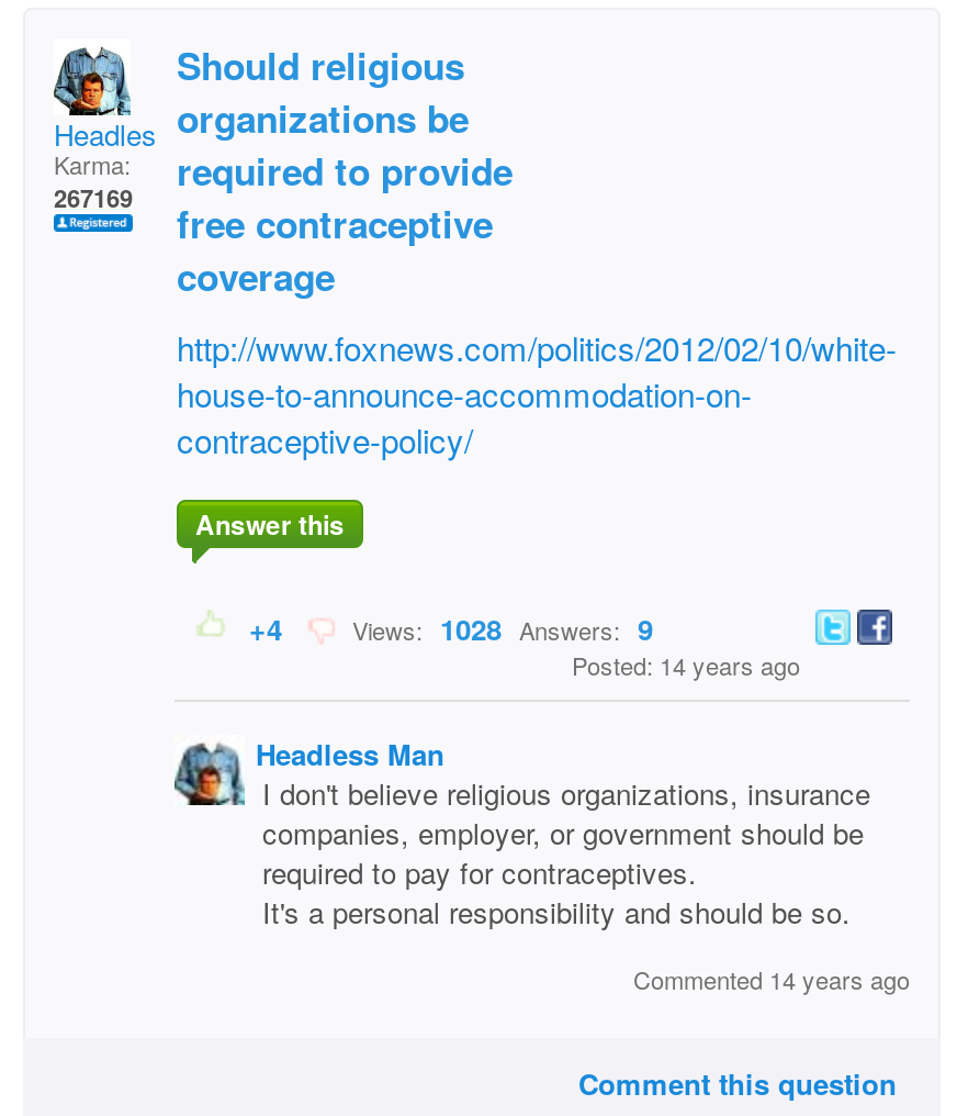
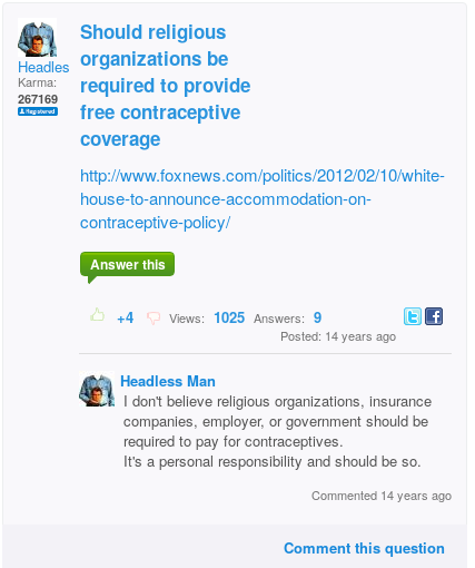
- Views: 1028 Answers: 9
+ Views: 1025 Answers: 9
